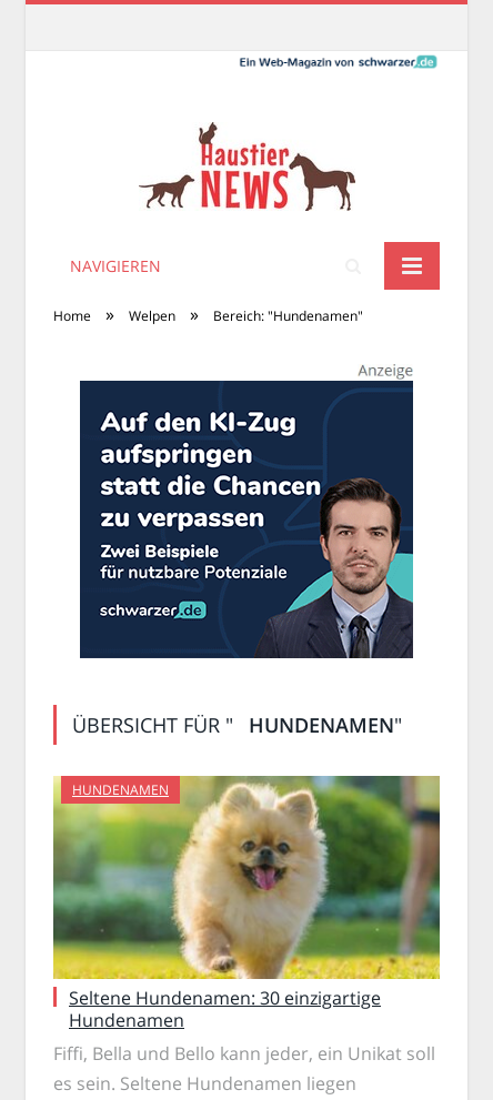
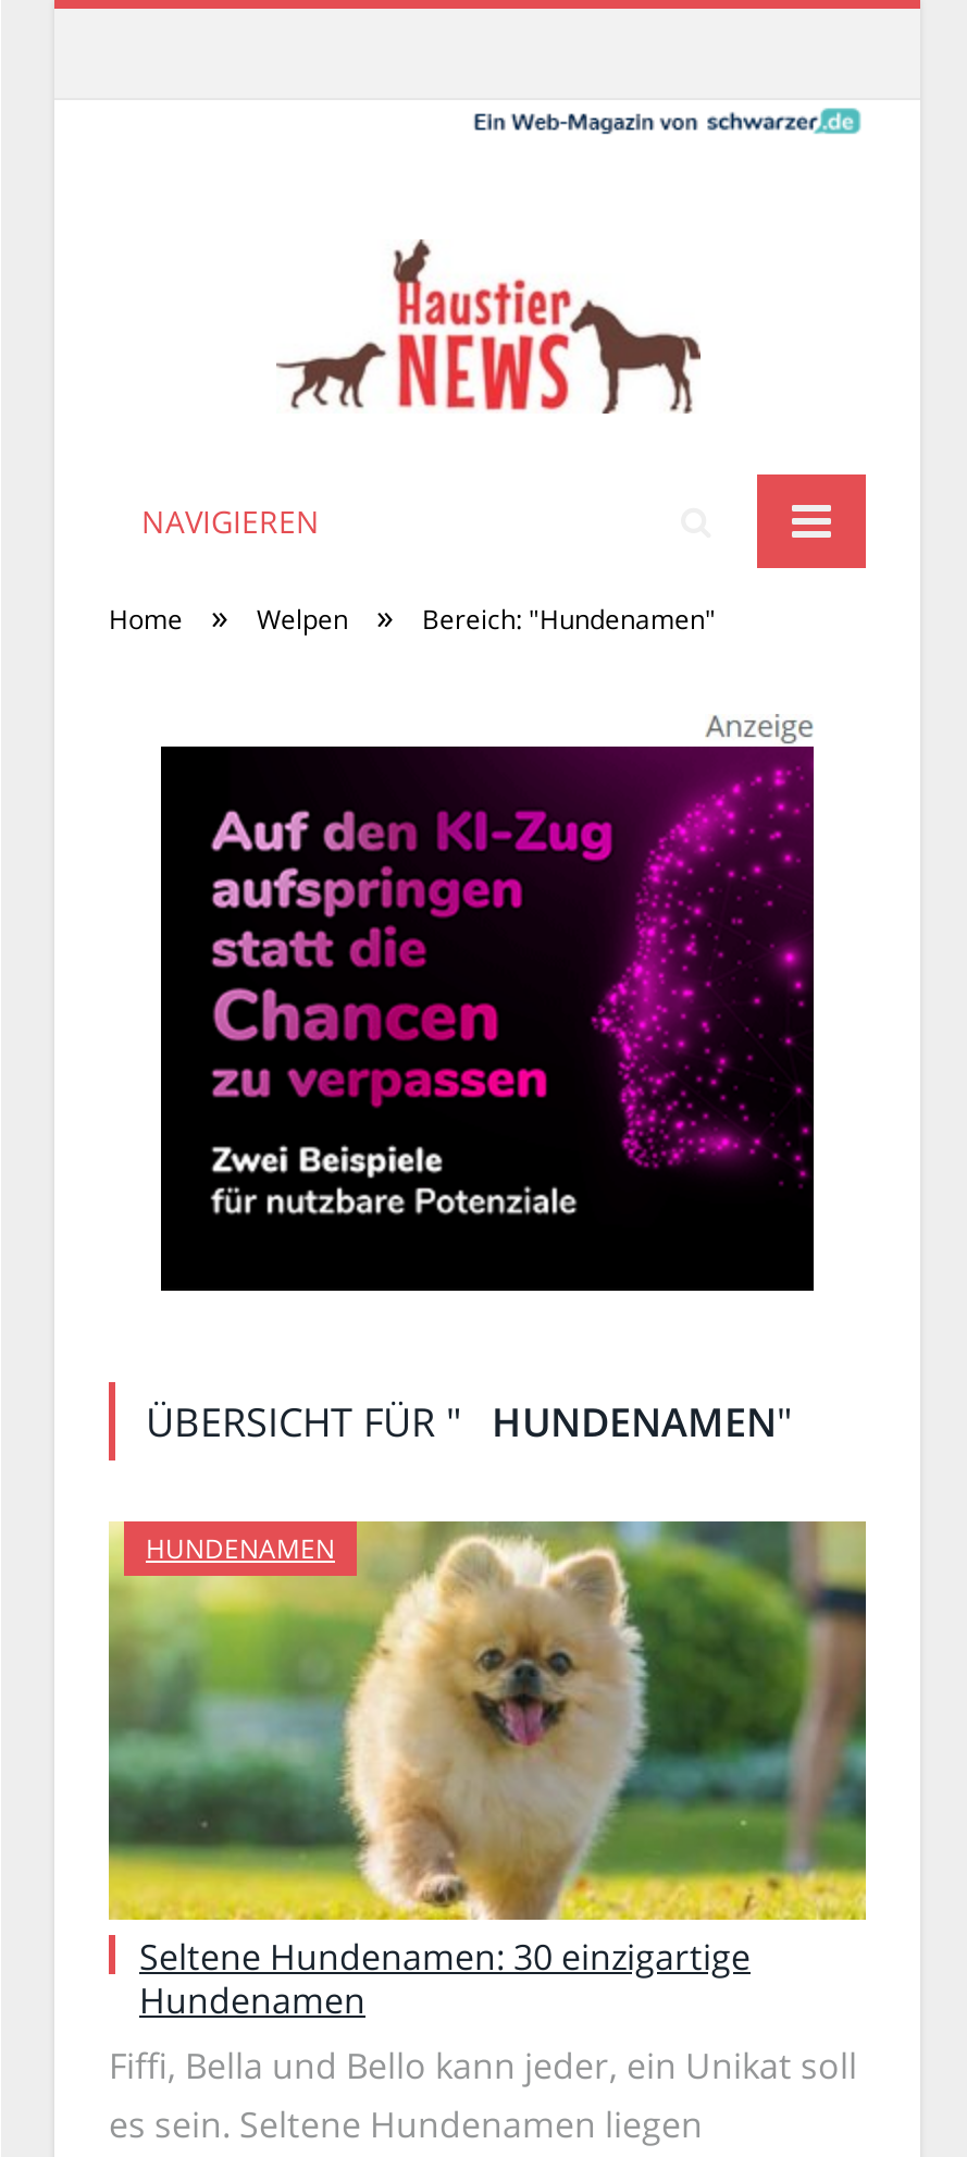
- [image]
+ [image]
